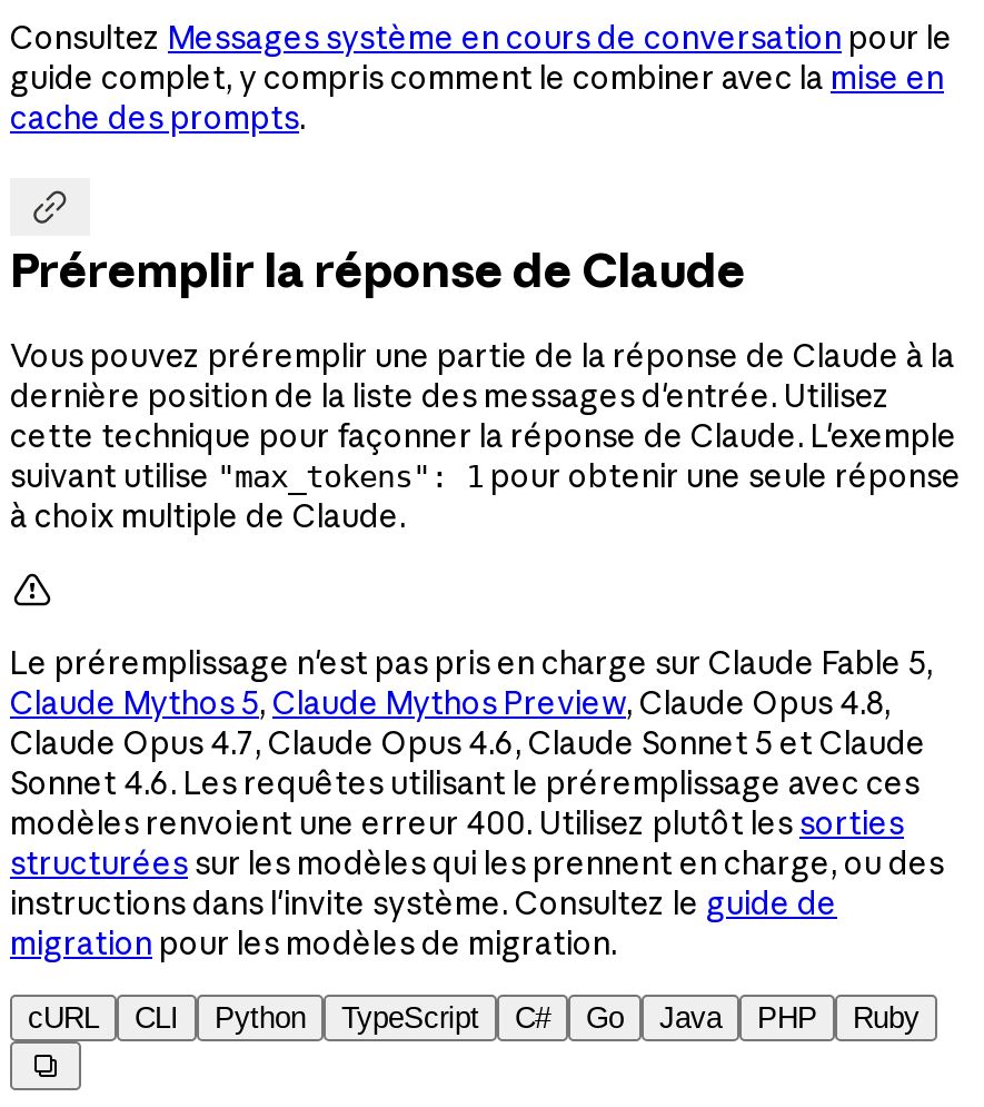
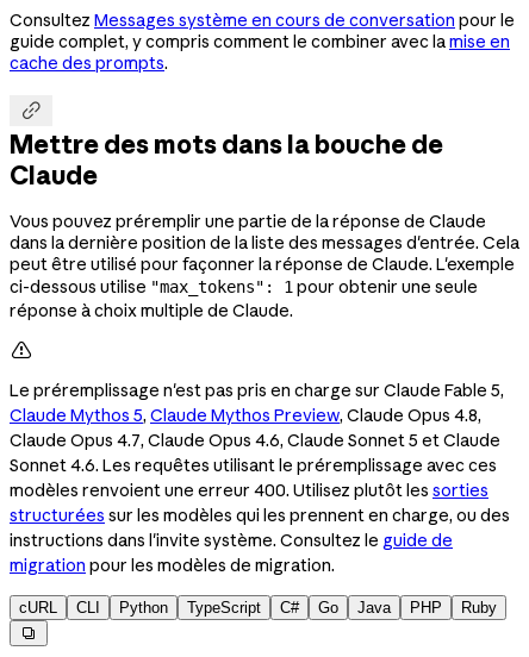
- Préremplir la réponse de Claude
+ Mettre des mots dans la bouche de
+ Claude

- Vous pouvez préremplir une partie de la réponse de Claude à la
- dernière position de la liste des messages d'entrée. Utilisez
- cette technique pour façonner la réponse de Claude. L'exemple
- suivant utilise "max_tokens": 1 pour obtenir une seule réponse
- à choix multiple de Claude.
+ Vous pouvez préremplir une partie de la réponse de Claude
+ dans la dernière position de la liste des messages d'entrée. Cela
+ peut être utilisé pour façonner la réponse de Claude. L'exemple
+ ci-dessous utilise "max_tokens": 1 pour obtenir une seule
+ réponse à choix multiple de Claude.
